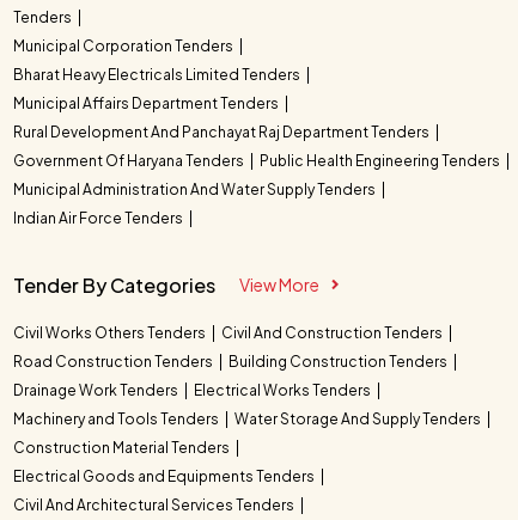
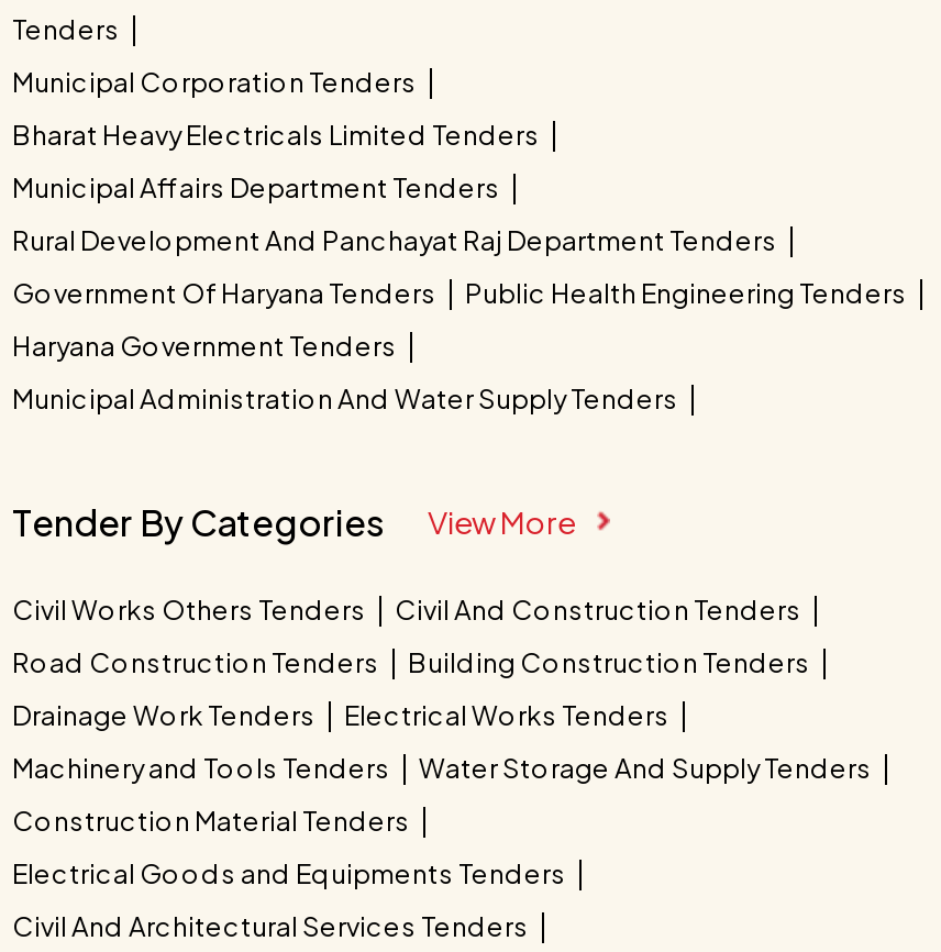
+ Haryana Government Tenders

moved down: Municipal Administration And Water Supply Tenders

- Indian Air Force Tenders
